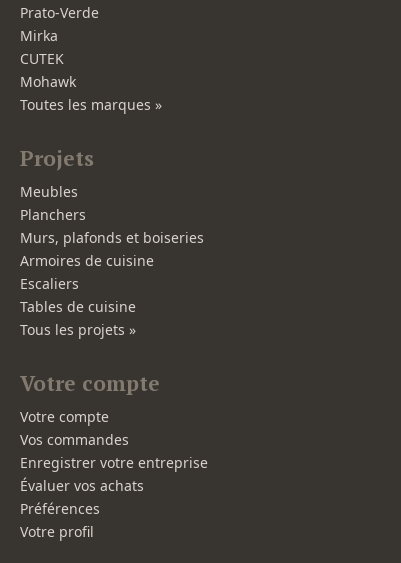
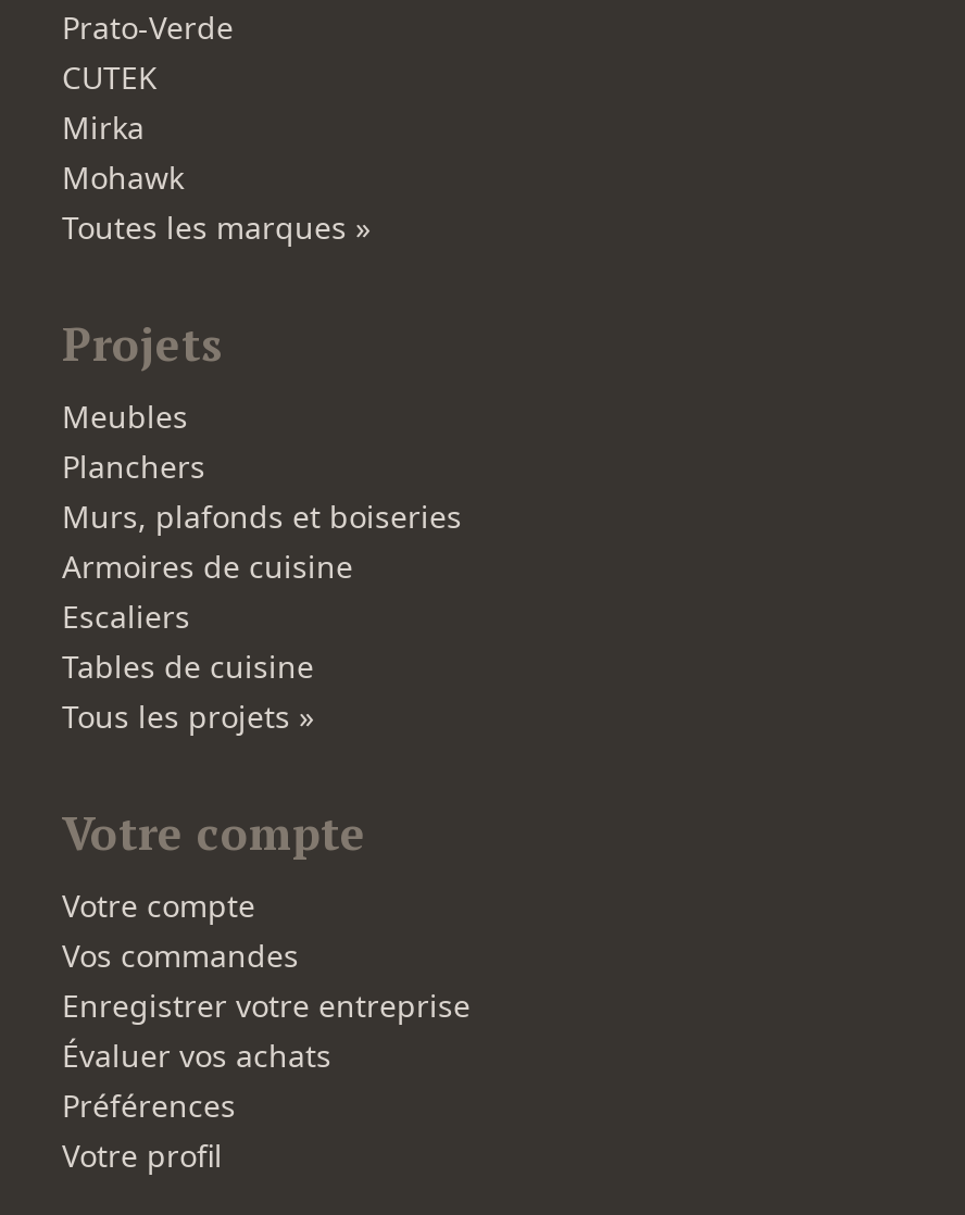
moved down: Mirka

moved up: CUTEK
